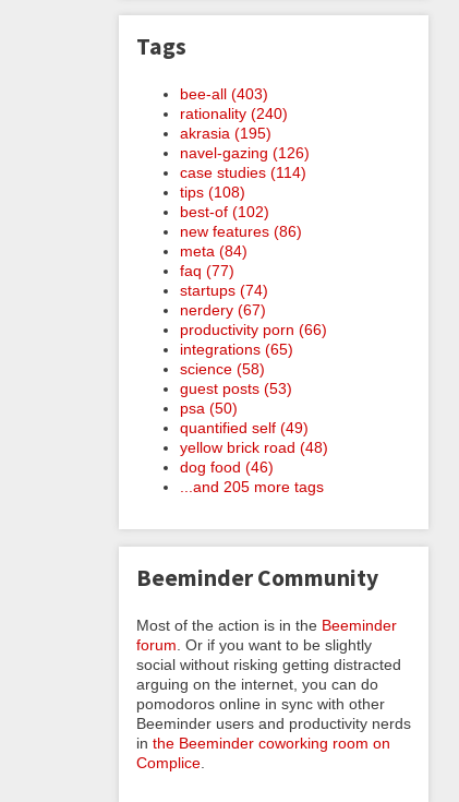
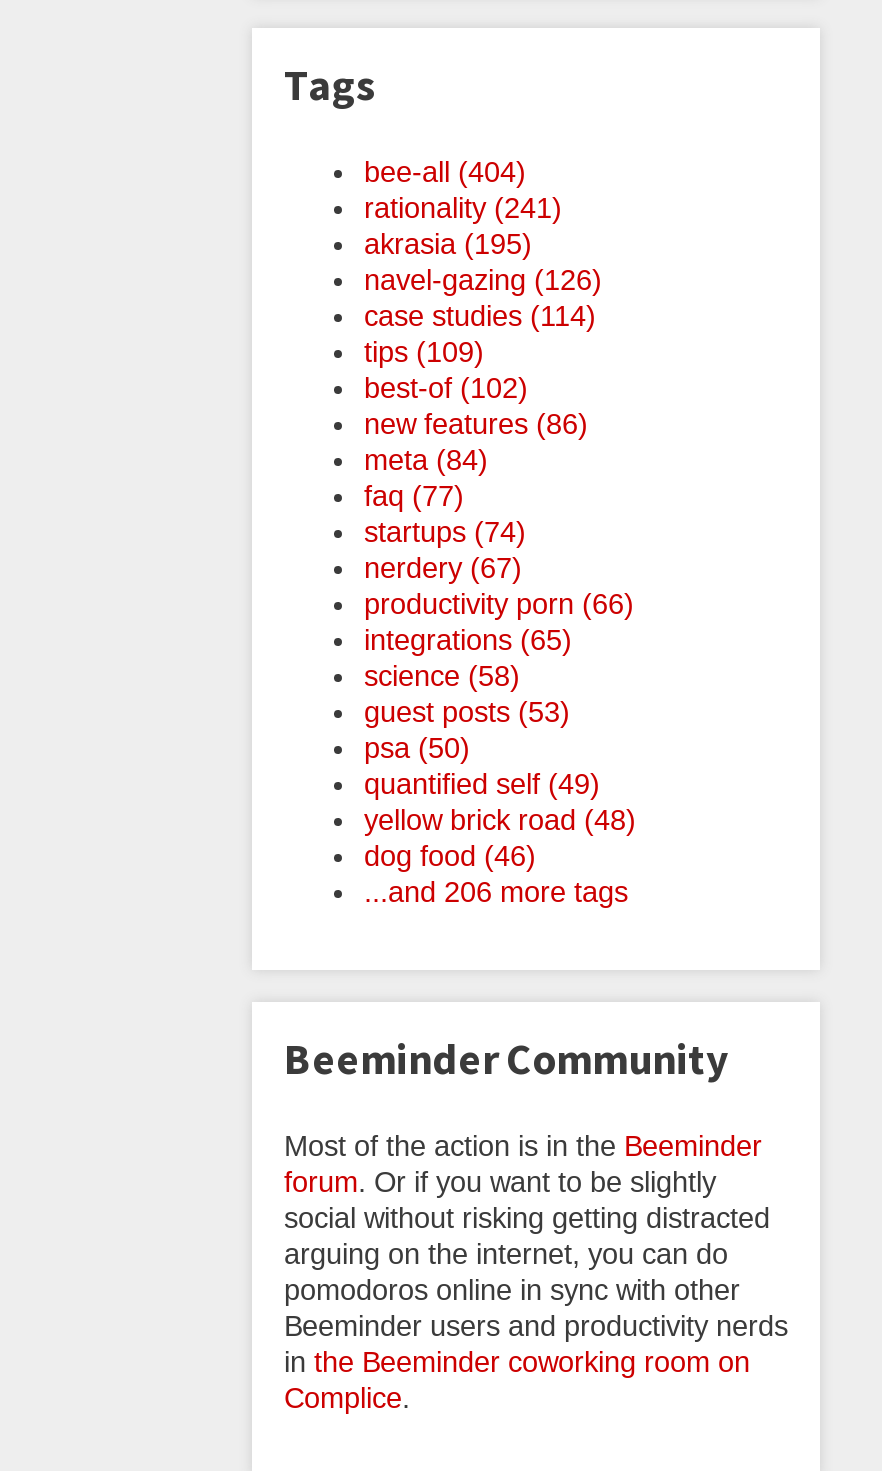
- bee-all (403)
+ bee-all (404)

- rationality (240)
+ rationality (241)

- tips (108)
+ tips (109)

- ...and 205 more tags
+ ...and 206 more tags
